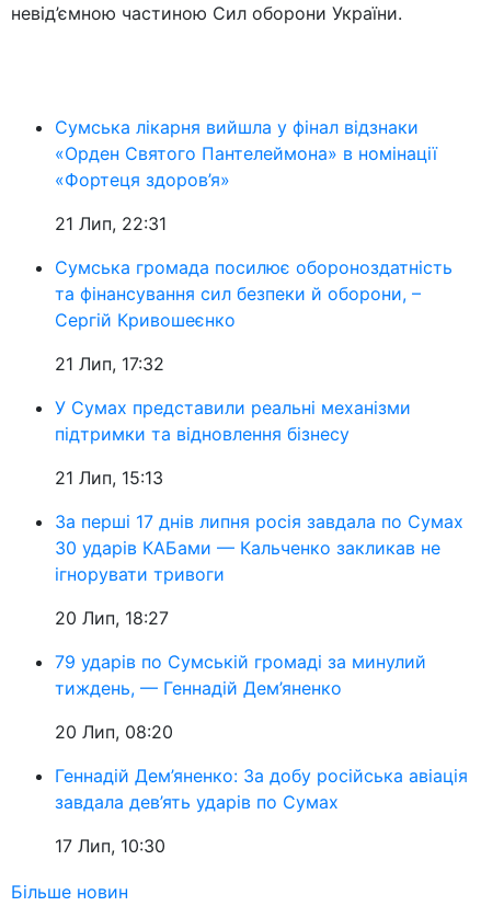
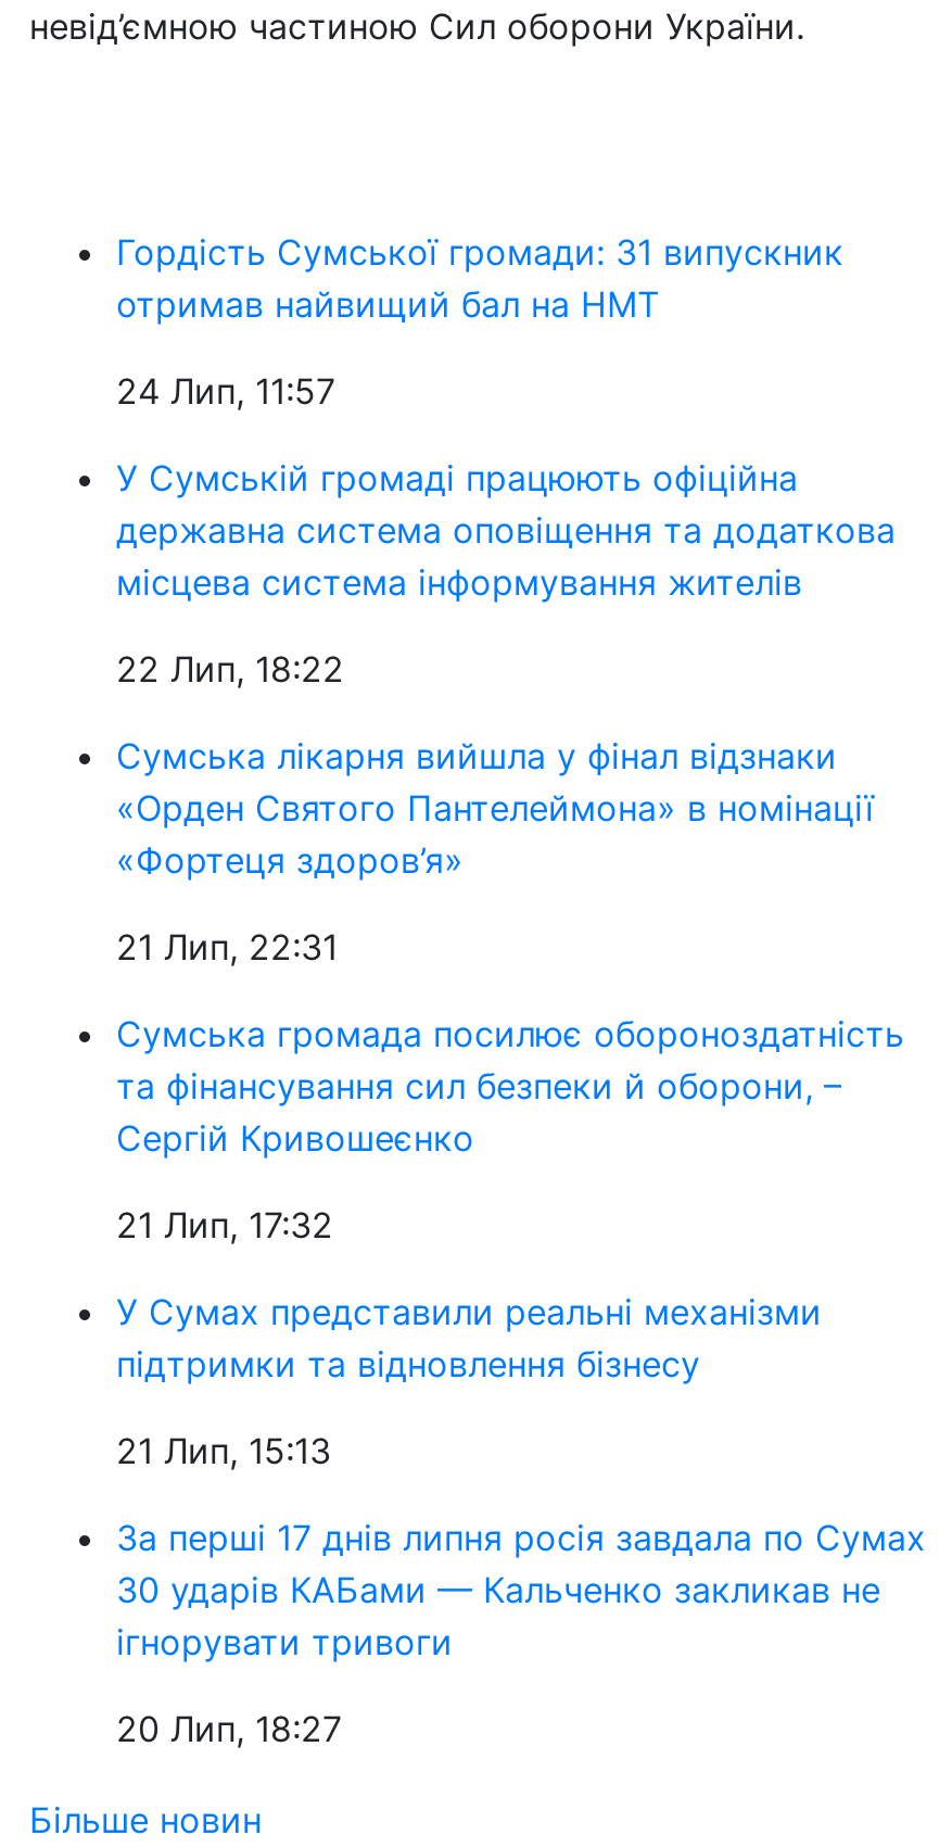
+ Гордість Сумської громади: 31 випускник
+ отримав найвищий бал на НМТ
+ 24 Лип, 11:57
+ У Сумській громаді працюють офіційна
+ державна система оповіщення та додаткова
+ місцева система інформування жителів
+ 22 Лип, 18:22

moved down: Сумська лікарня вийшла у фінал відзнаки | «Орден Святого Пантелеймона» в номінації | «Фортеця здоров’я» | ... | ігнорувати тривоги | 20 Лип, 18:27

- 79 ударів по Сумській громаді за минулий
- тиждень, — Геннадій Дем’яненко
- 20 Лип, 08:20
- Геннадій Дем’яненко: За добу російська авіація
- завдала дев’ять ударів по Сумах
- 17 Лип, 10:30
